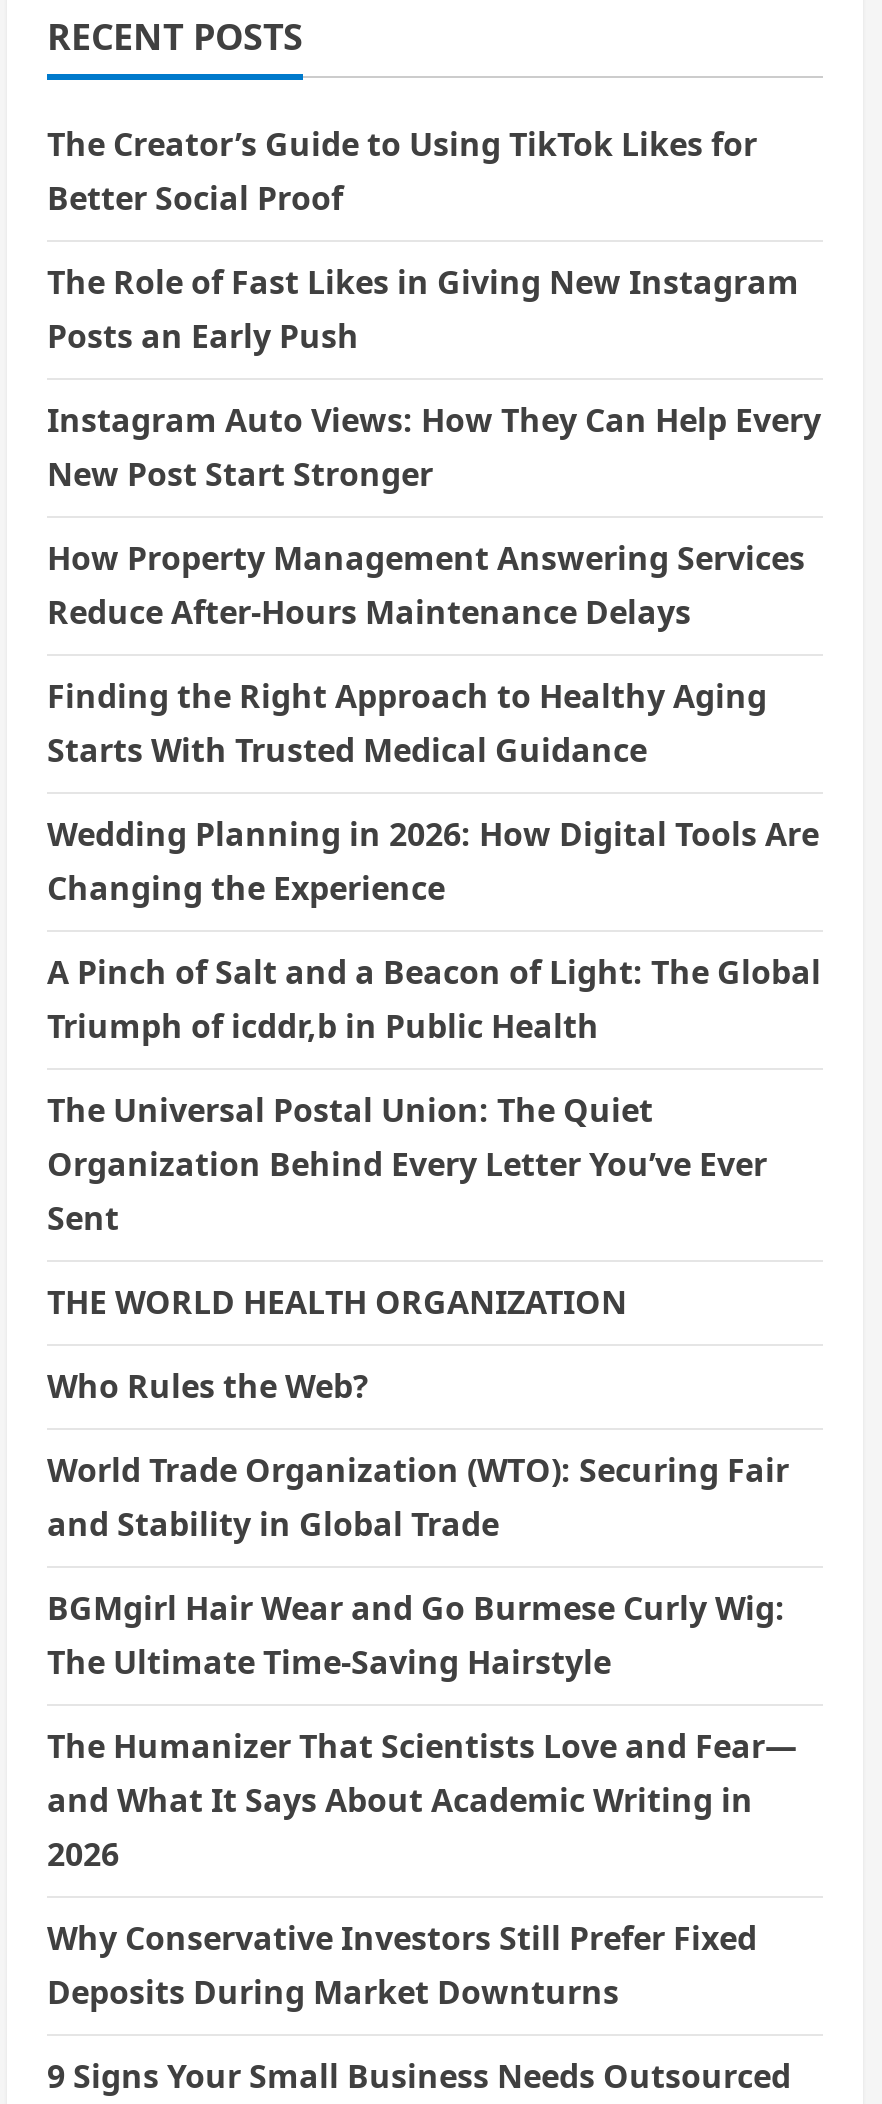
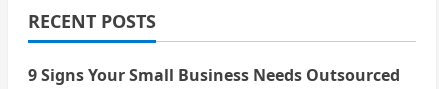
- The Creator’s Guide to Using TikTok Likes for
- Better Social Proof
- The Role of Fast Likes in Giving New Instagram
- Posts an Early Push
- Instagram Auto Views: How They Can Help Every
- New Post Start Stronger
- How Property Management Answering Services
- Reduce After-Hours Maintenance Delays
- Finding the Right Approach to Healthy Aging
- Starts With Trusted Medical Guidance
- Wedding Planning in 2026: How Digital Tools Are
- Changing the Experience
- A Pinch of Salt and a Beacon of Light: The Global
- Triumph of icddr,b in Public Health
- The Universal Postal Union: The Quiet
- Organization Behind Every Letter You’ve Ever
- Sent
- THE WORLD HEALTH ORGANIZATION
- Who Rules the Web?
- World Trade Organization (WTO): Securing Fair
- and Stability in Global Trade
- BGMgirl Hair Wear and Go Burmese Curly Wig:
- The Ultimate Time-Saving Hairstyle
- The Humanizer That Scientists Love and Fear—
- and What It Says About Academic Writing in
- 2026
- Why Conservative Investors Still Prefer Fixed
- Deposits During Market Downturns
